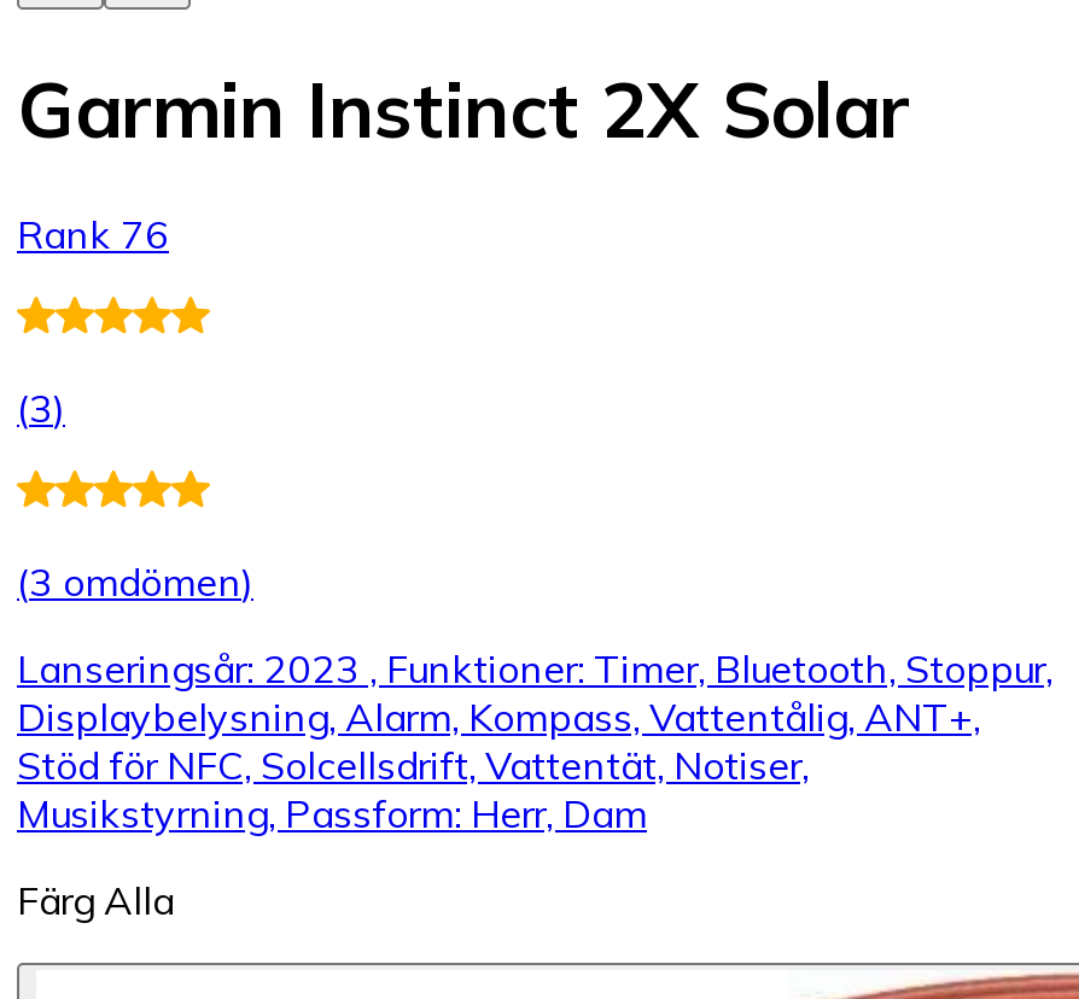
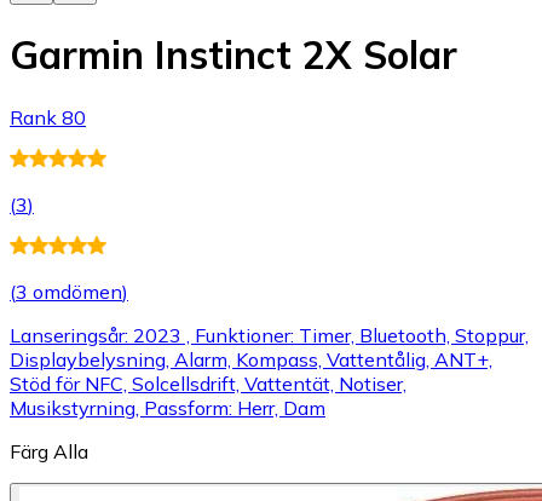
- Rank 76
+ Rank 80
